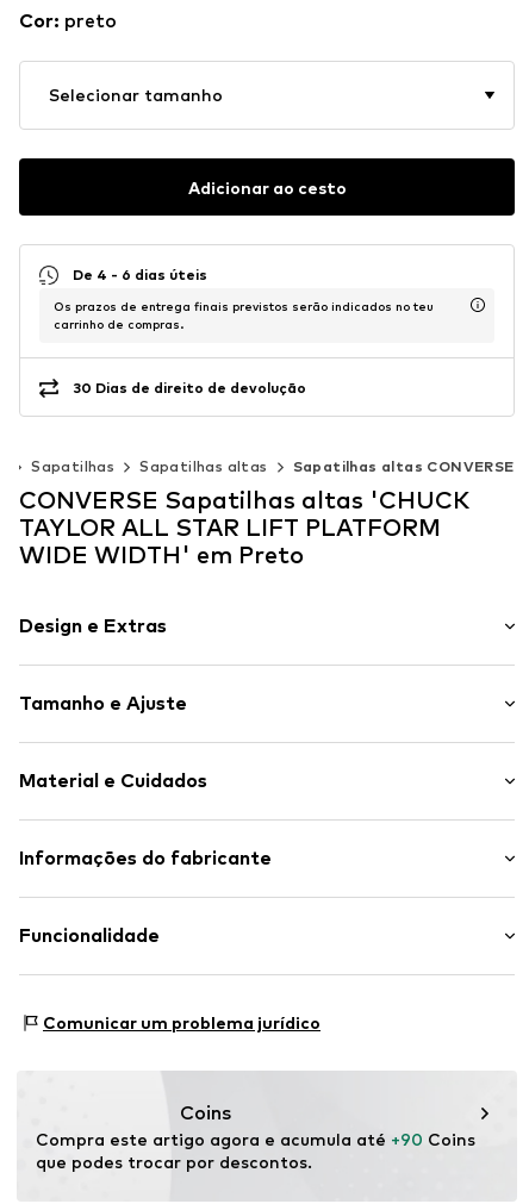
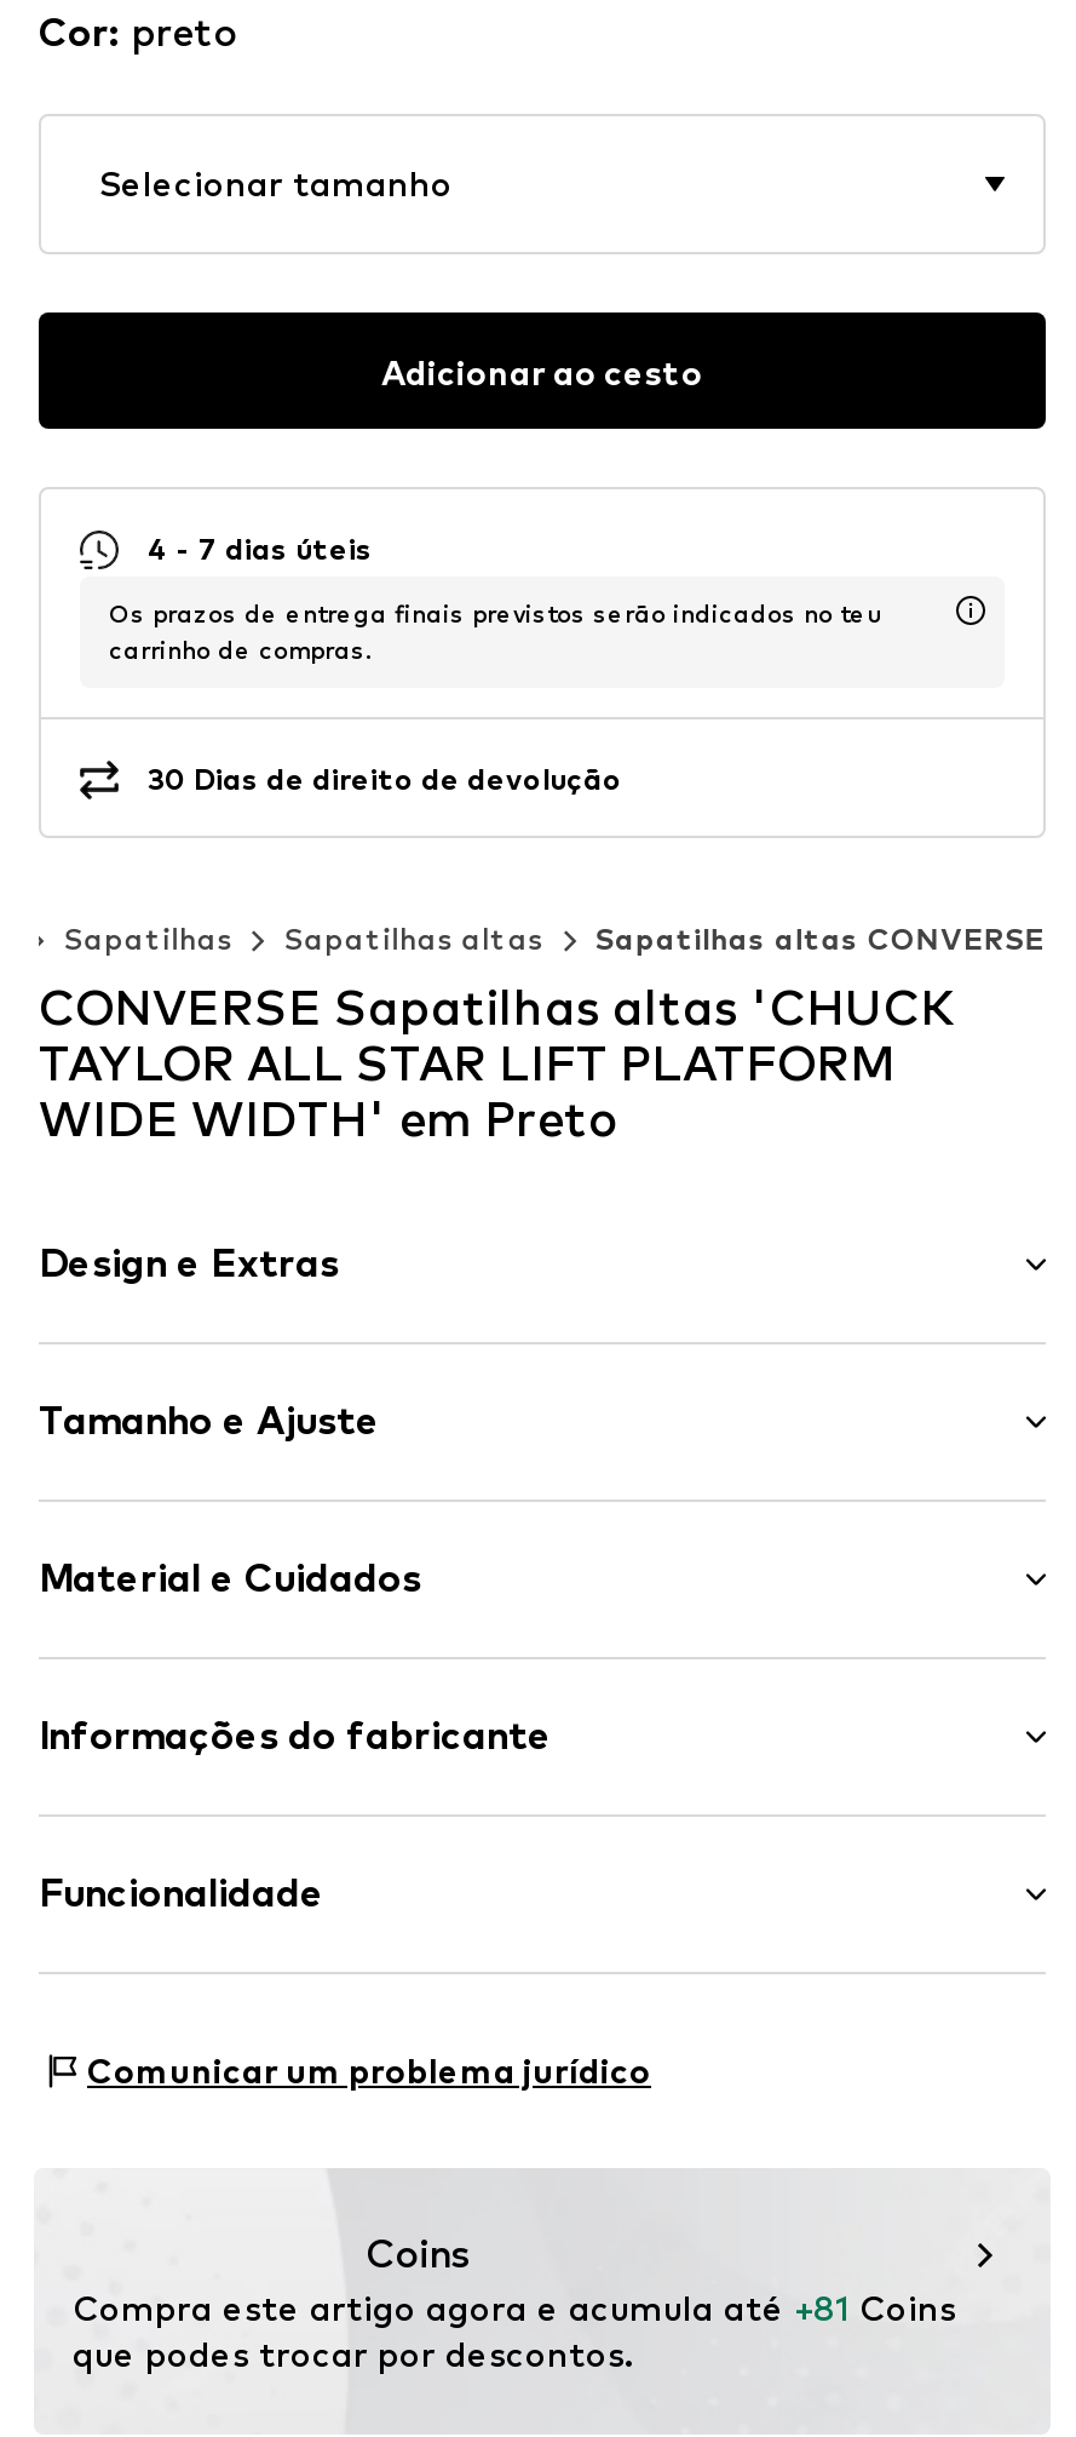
- De 4 - 6 dias úteis
+ 4 - 7 dias úteis

- Compra este artigo agora e acumula até +90 Coins
+ Compra este artigo agora e acumula até +81 Coins
